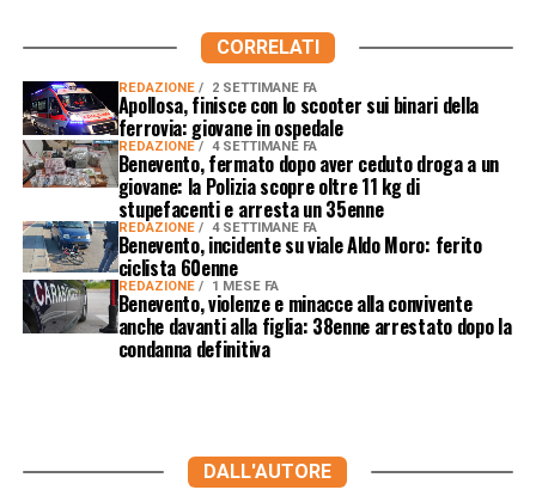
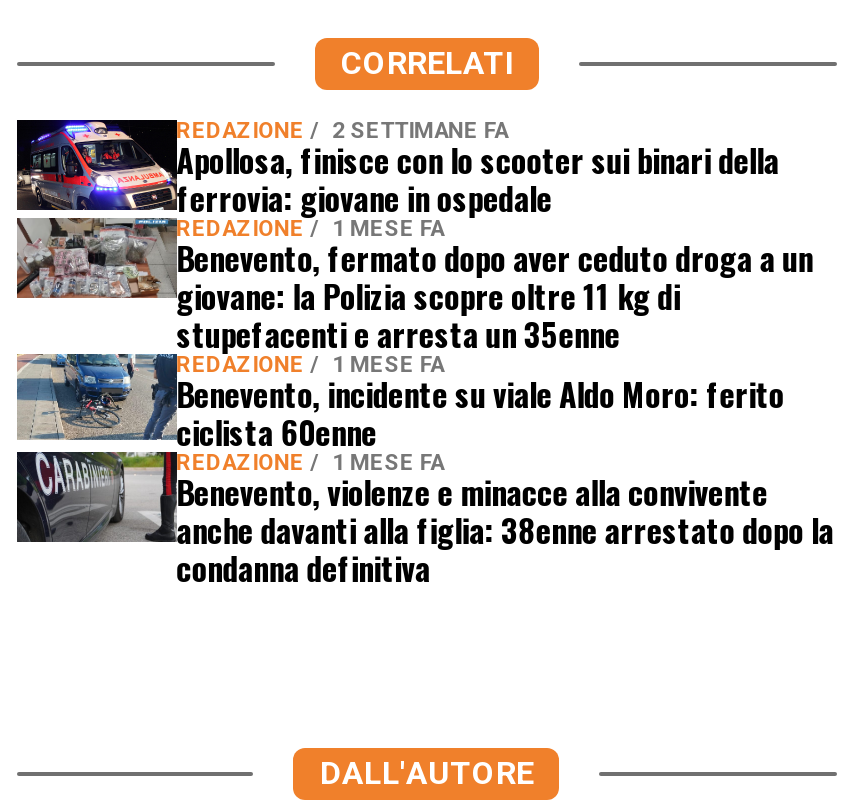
- REDAZIONE 4 SETTIMANE FA
+ REDAZIONE 1 MESE FA

- REDAZIONE 4 SETTIMANE FA
+ REDAZIONE 1 MESE FA
